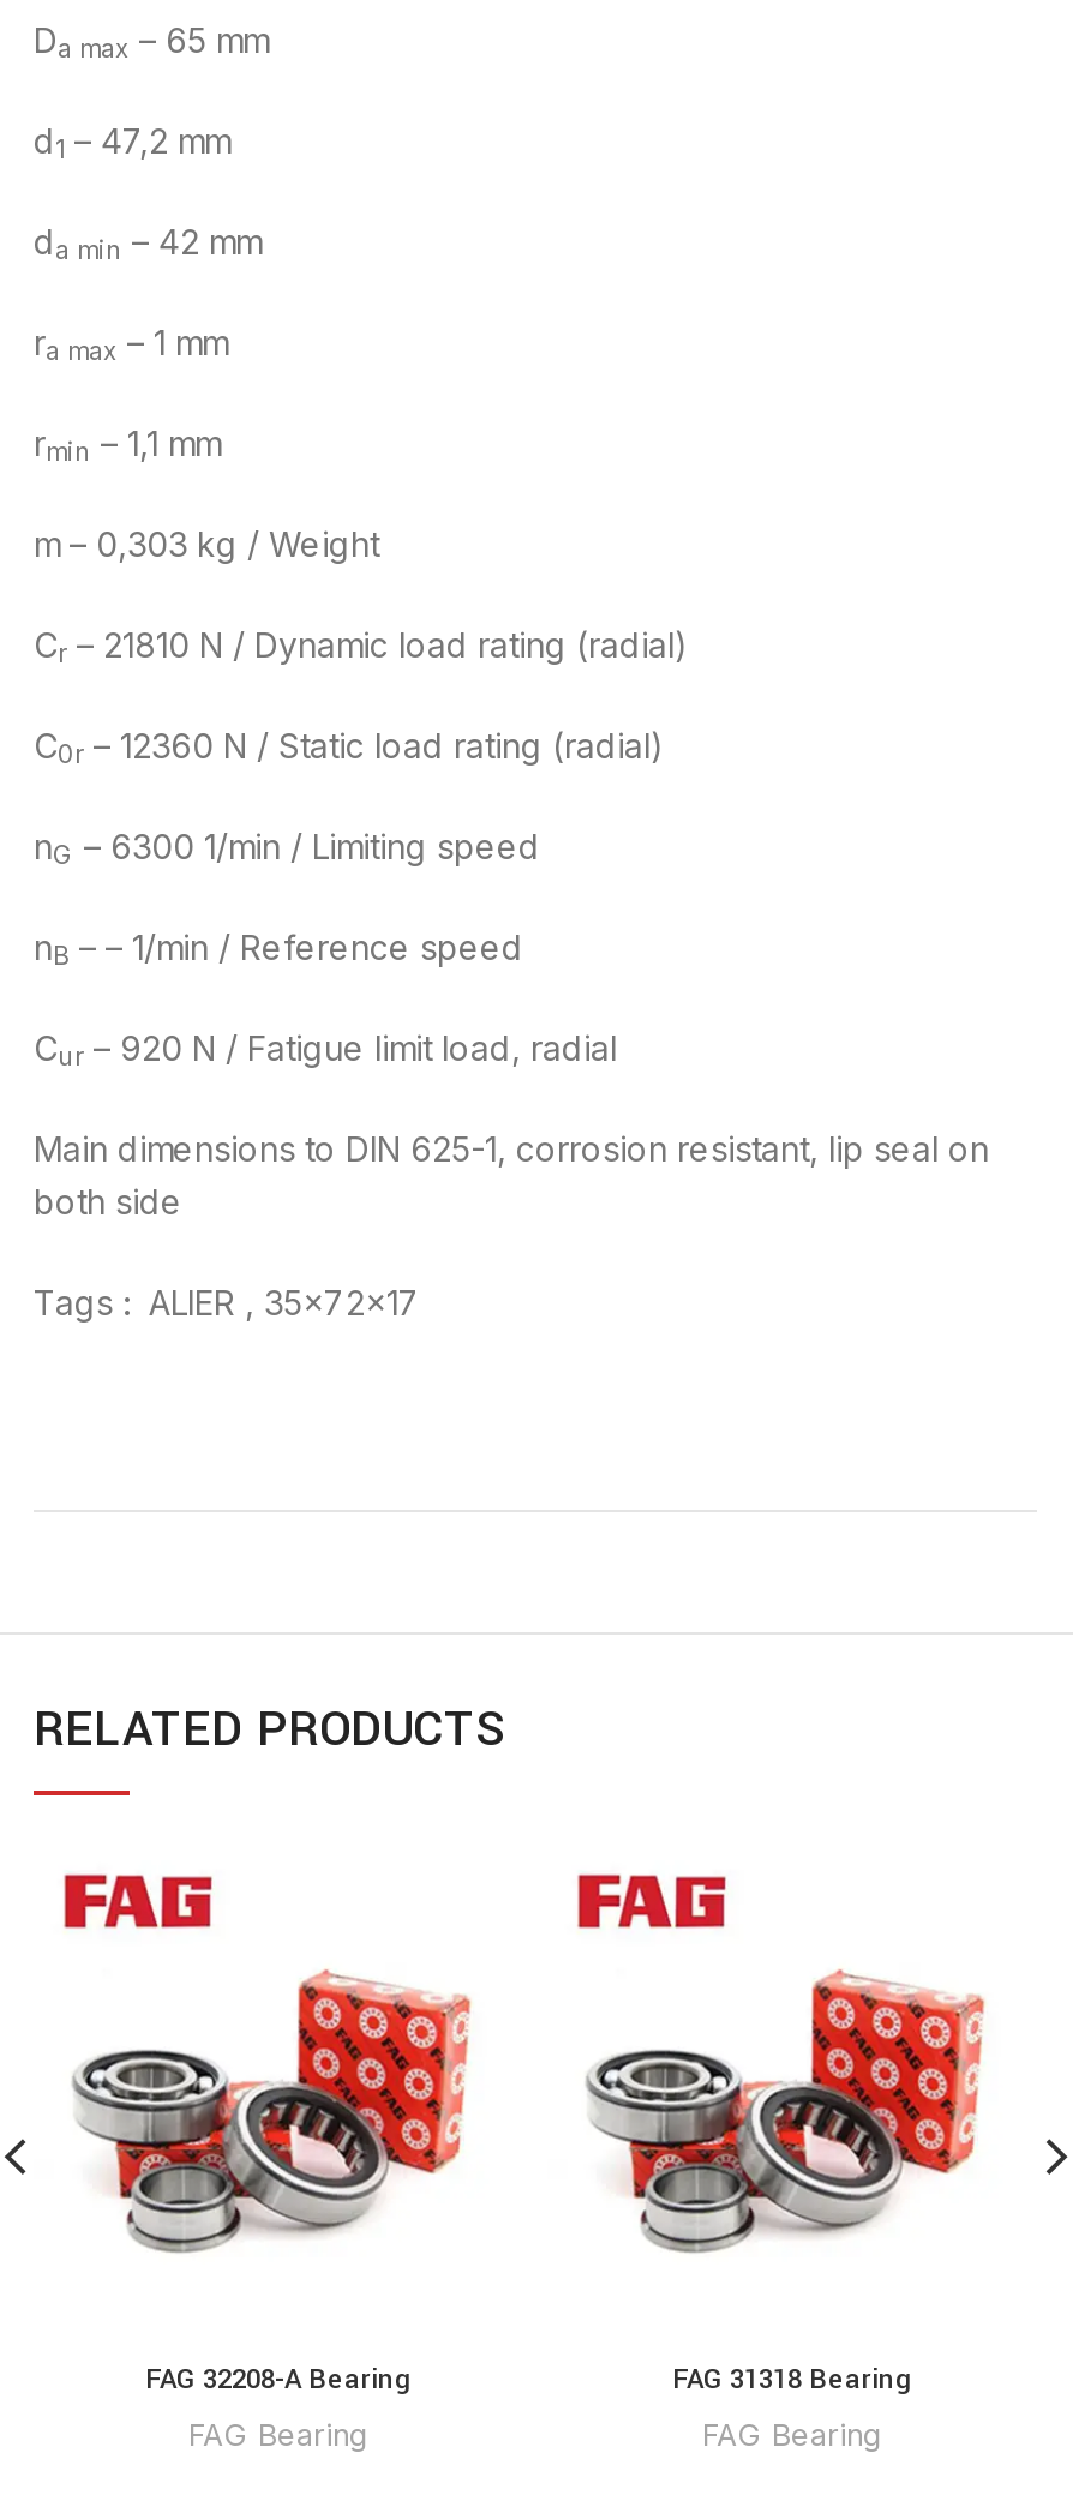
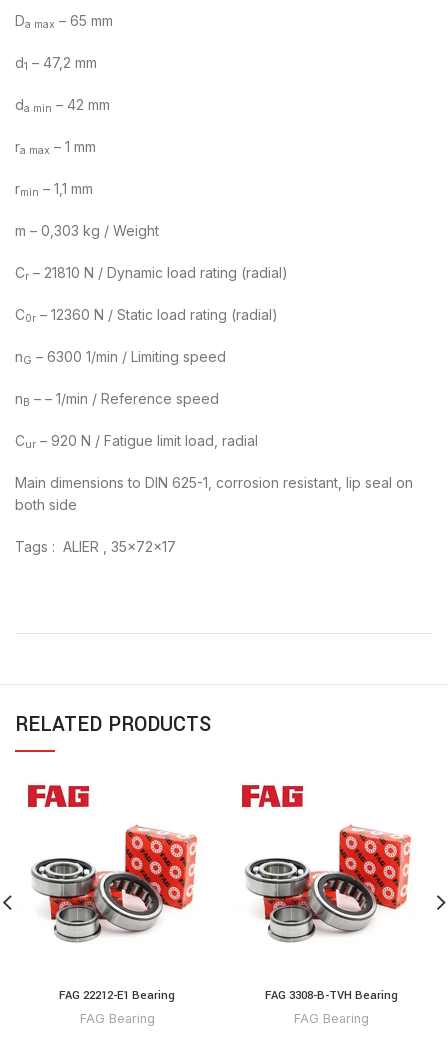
- FAG 32208-A Bearing
+ FAG 22212-E1 Bearing

- FAG 31318 Bearing
+ FAG 3308-B-TVH Bearing
